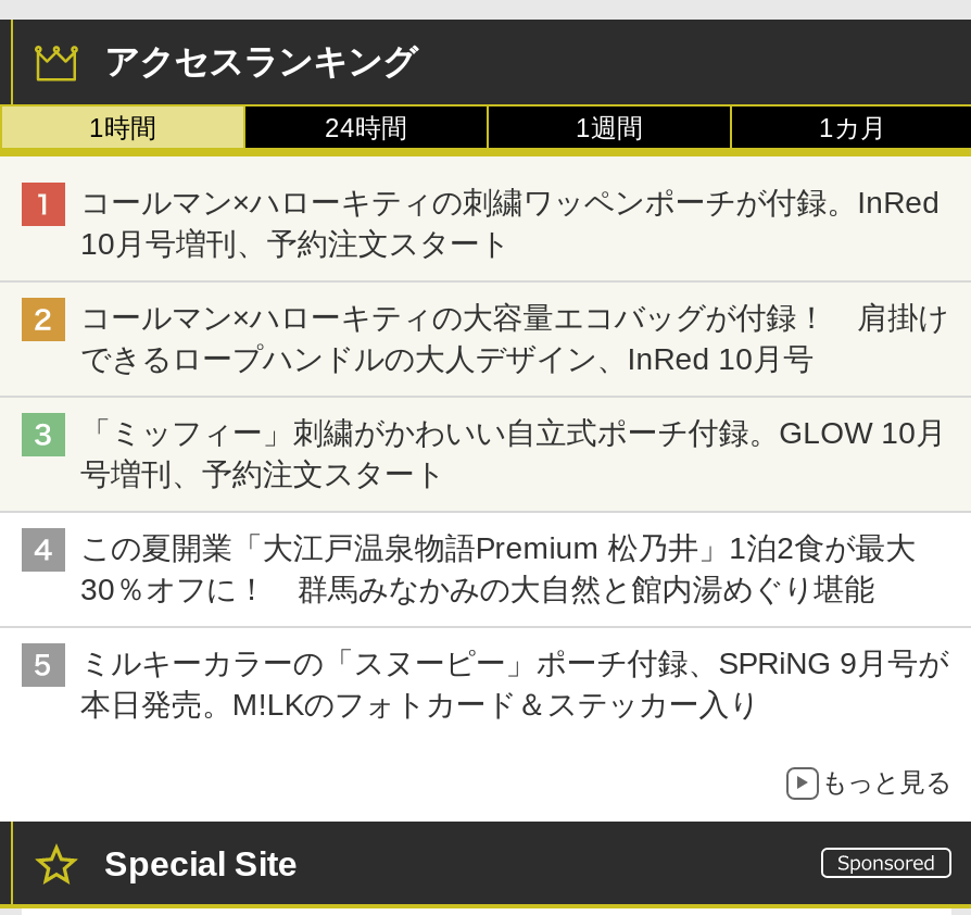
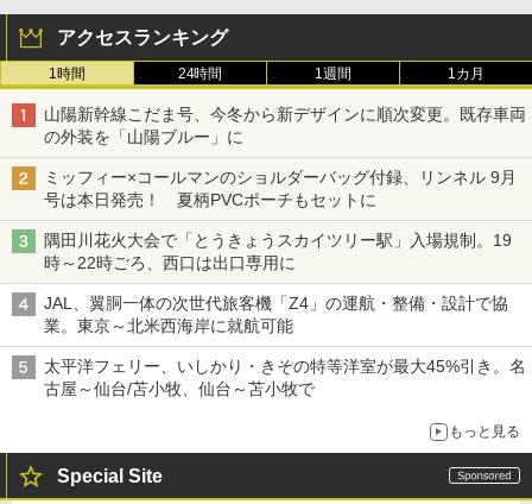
- コールマン×ハローキティの刺繍ワッペンポーチが付録。InRed
- 10月号増刊、予約注文スタート
+ 山陽新幹線こだま号、今冬から新デザインに順次変更。既存車両
+ の外装を「山陽ブルー」に

- コールマン×ハローキティの大容量エコバッグが付録！ 肩掛け
- できるロープハンドルの大人デザイン、InRed 10月号
+ ミッフィー×コールマンのショルダーバッグ付録、リンネル 9月
+ 号は本日発売！ 夏柄PVCポーチもセットに

- 「ミッフィー」刺繍がかわいい自立式ポーチ付録。GLOW 10月
- 号増刊、予約注文スタート
+ 隅田川花火大会で「とうきょうスカイツリー駅」入場規制。19
+ 時～22時ごろ、西口は出口専用に

- この夏開業「大江戸温泉物語Premium 松乃井」1泊2食が最大
- 30％オフに！ 群馬みなかみの大自然と館内湯めぐり堪能
+ JAL、翼胴一体の次世代旅客機「Z4」の運航・整備・設計で協
+ 業。東京～北米西海岸に就航可能

- ミルキーカラーの「スヌーピー」ポーチ付録、SPRiNG 9月号が
- 本日発売。M!LKのフォトカード＆ステッカー入り
+ 太平洋フェリー、いしかり・きその特等洋室が最大45%引き。名
+ 古屋～仙台/苫小牧、仙台～苫小牧で
